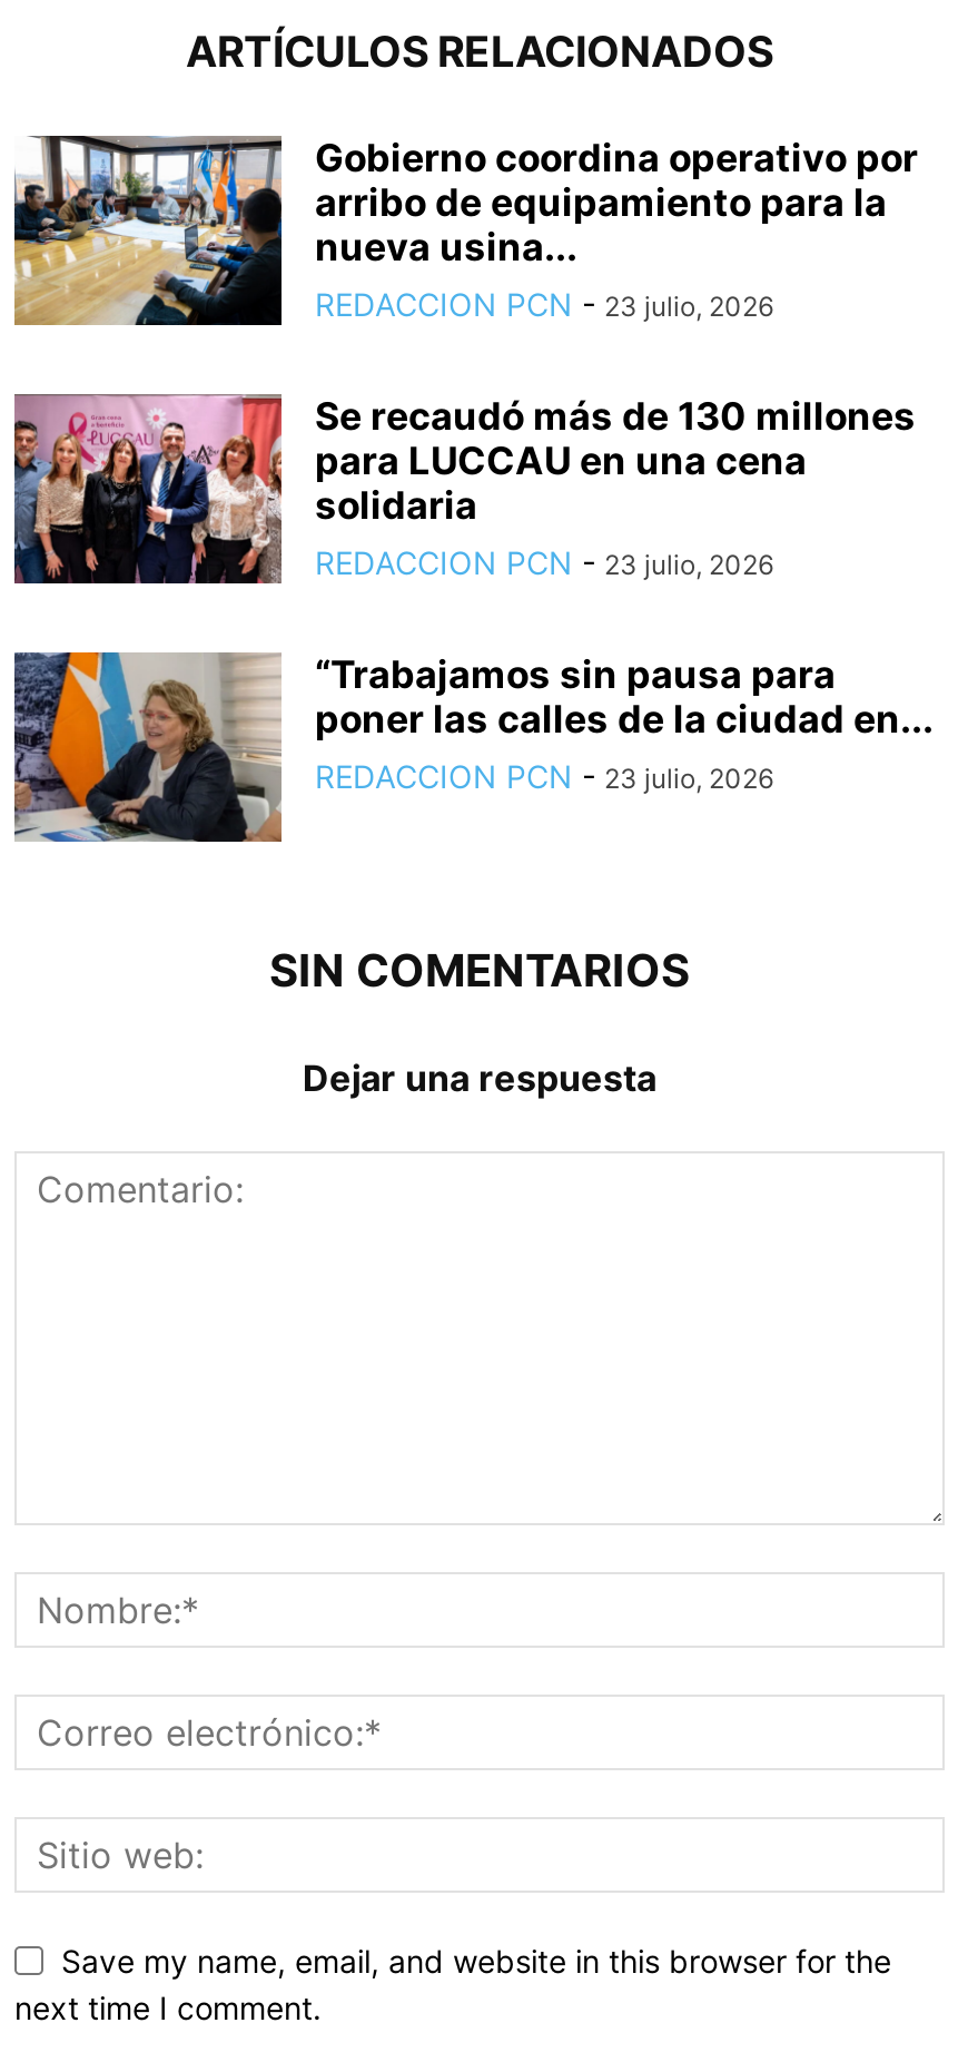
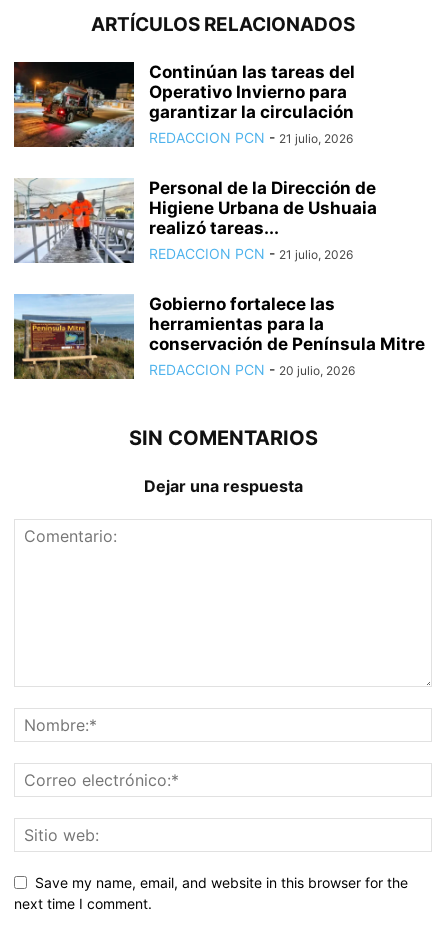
- [image]
- Gobierno coordina operativo por
- arribo de equipamiento para la
- nueva usina...
- REDACCION PCN - 23 julio, 2026
+ [image]
+ Continúan las tareas del
+ Operativo Invierno para
+ garantizar la circulación
+ REDACCION PCN - 21 julio, 2026

- [image]
- Se recaudó más de 130 millones
- para LUCCAU en una cena
- solidaria
- REDACCION PCN - 23 julio, 2026
+ [image]
+ Personal de la Dirección de
+ Higiene Urbana de Ushuaia
+ realizó tareas...
+ REDACCION PCN - 21 julio, 2026

- [image]
- “Trabajamos sin pausa para
- poner las calles de la ciudad en...
- REDACCION PCN - 23 julio, 2026
+ [image]
+ Gobierno fortalece las
+ herramientas para la
+ conservación de Península Mitre
+ REDACCION PCN - 20 julio, 2026
